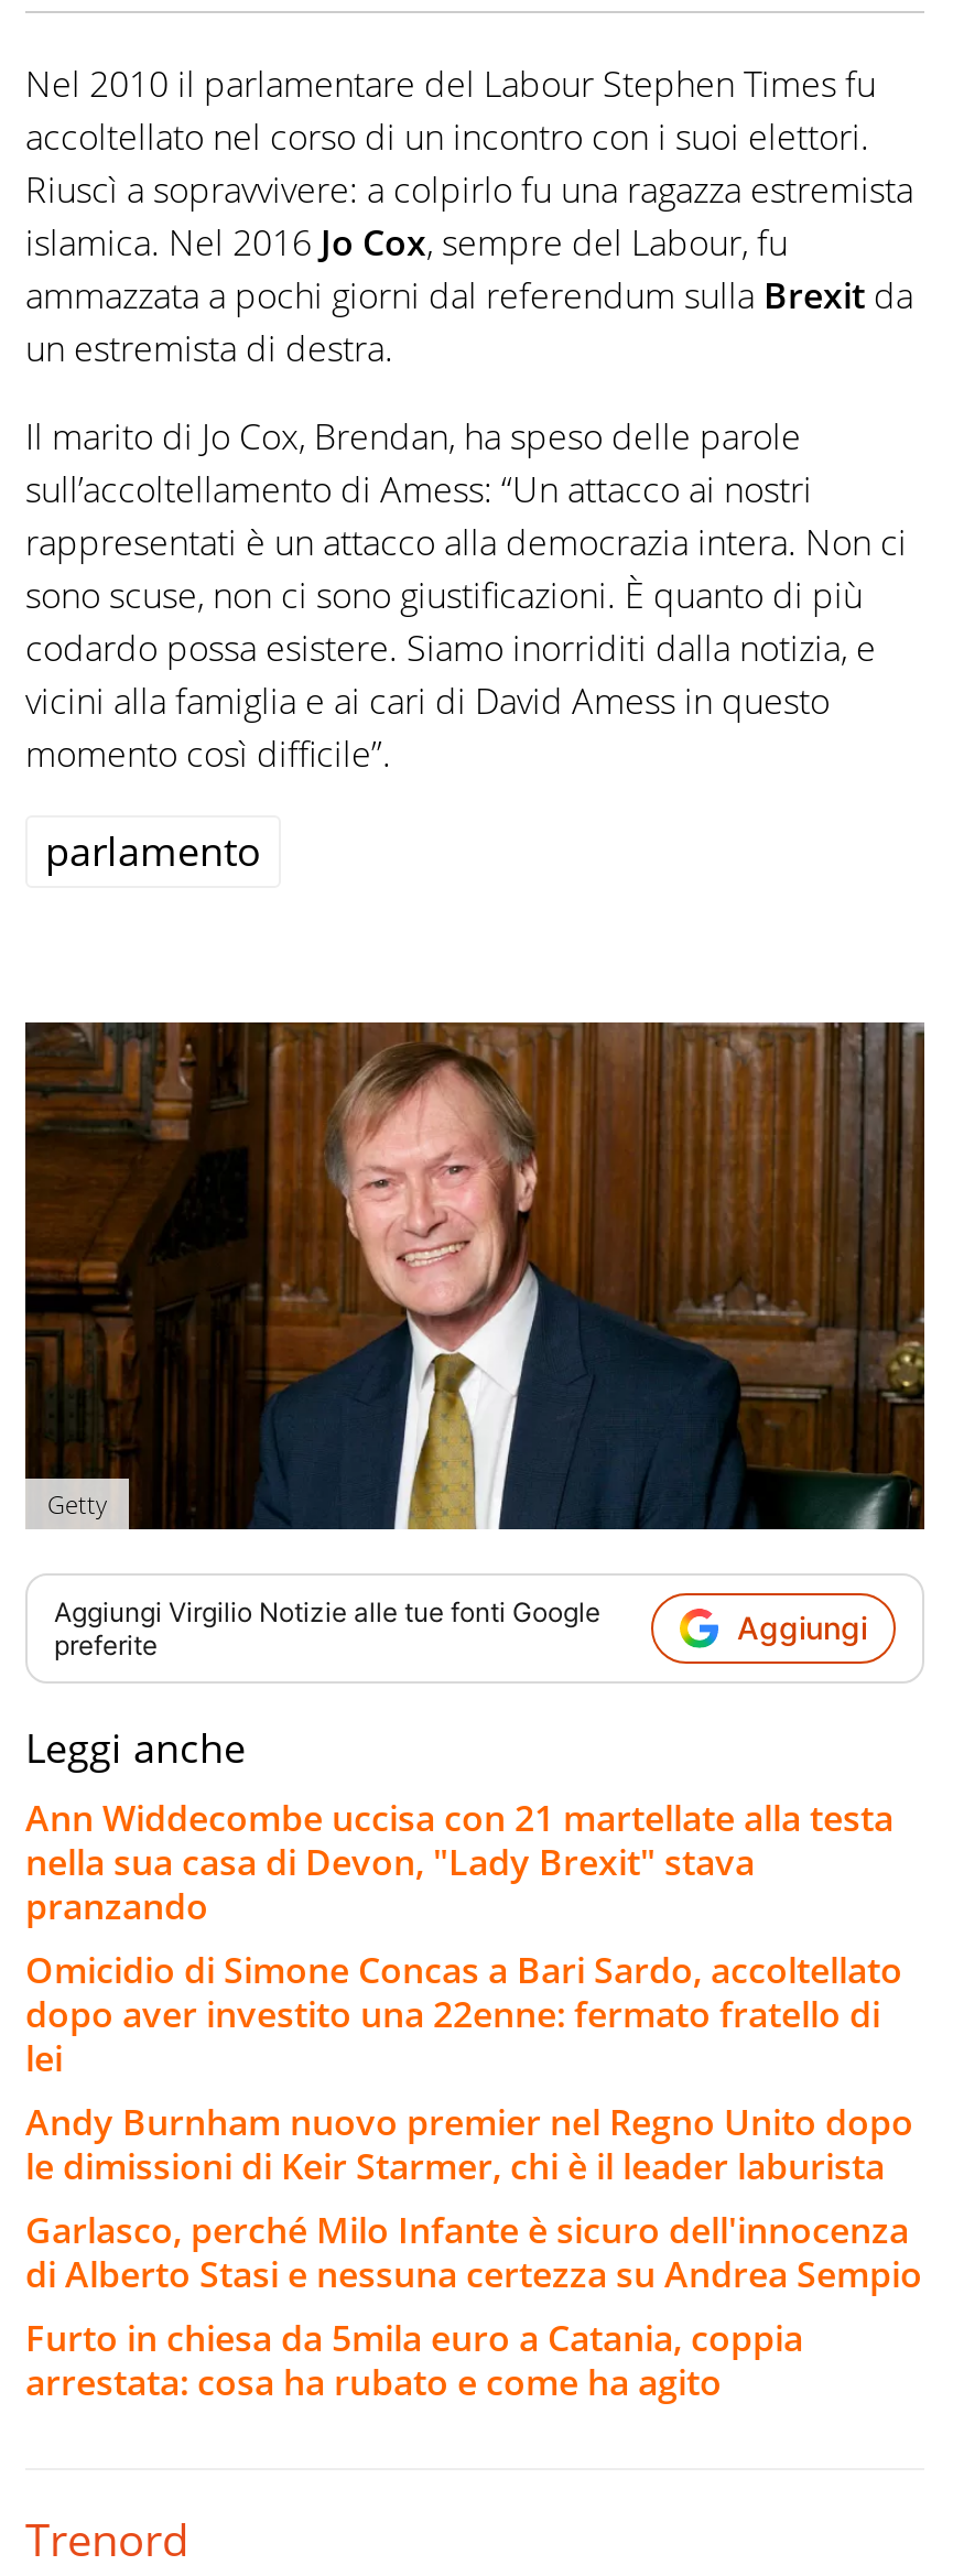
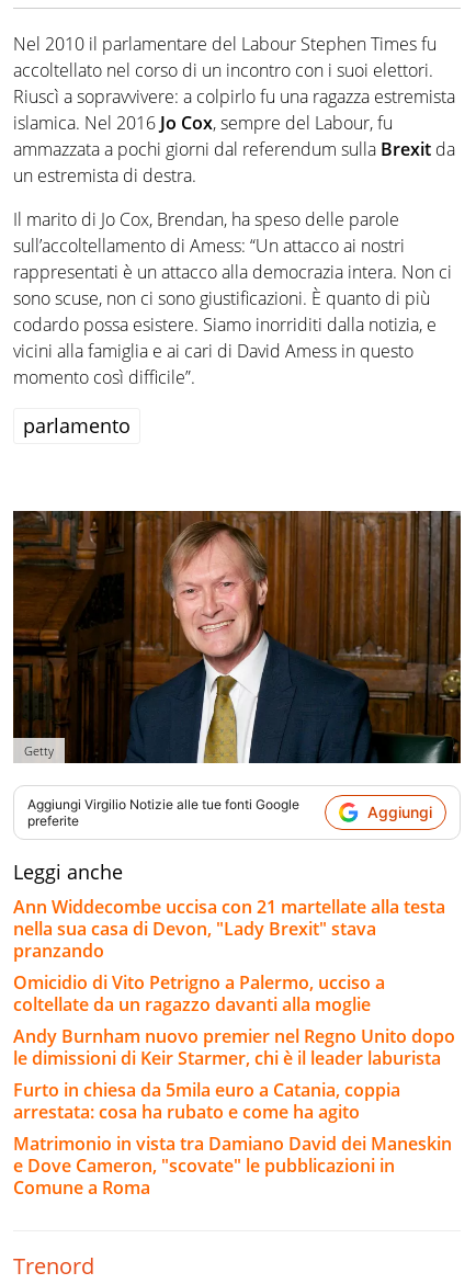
- Omicidio di Simone Concas a Bari Sardo, accoltellato
- dopo aver investito una 22enne: fermato fratello di
- lei
+ Omicidio di Vito Petrigno a Palermo, ucciso a
+ coltellate da un ragazzo davanti alla moglie

moved up: Andy Burnham nuovo premier nel Regno Unito dopo | le dimissioni di Keir Starmer, chi è il leader laburista

- Garlasco, perché Milo Infante è sicuro dell'innocenza
- di Alberto Stasi e nessuna certezza su Andrea Sempio

moved up: Furto in chiesa da 5mila euro a Catania, coppia | arrestata: cosa ha rubato e come ha agito

+ Matrimonio in vista tra Damiano David dei Maneskin
+ e Dove Cameron, "scovate" le pubblicazioni in
+ Comune a Roma
